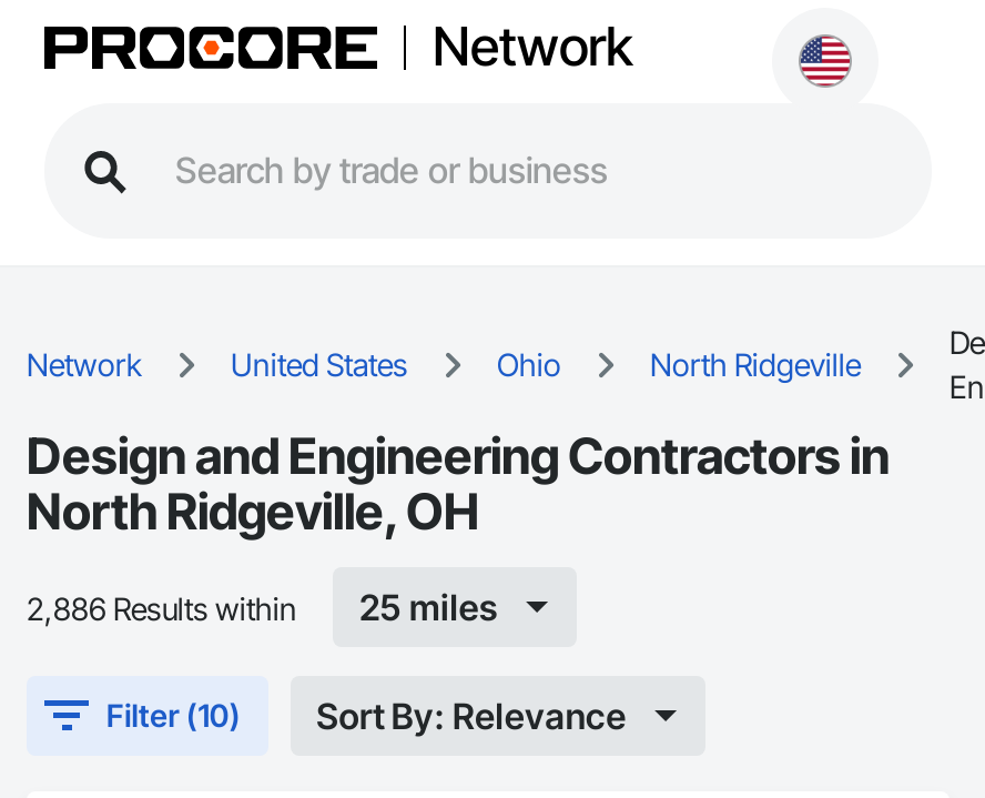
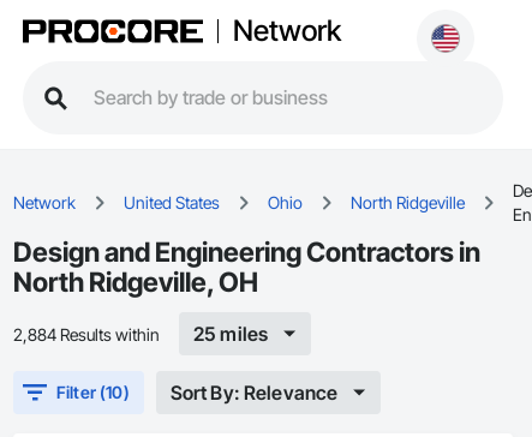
- 2,886 Results within
+ 2,884 Results within
